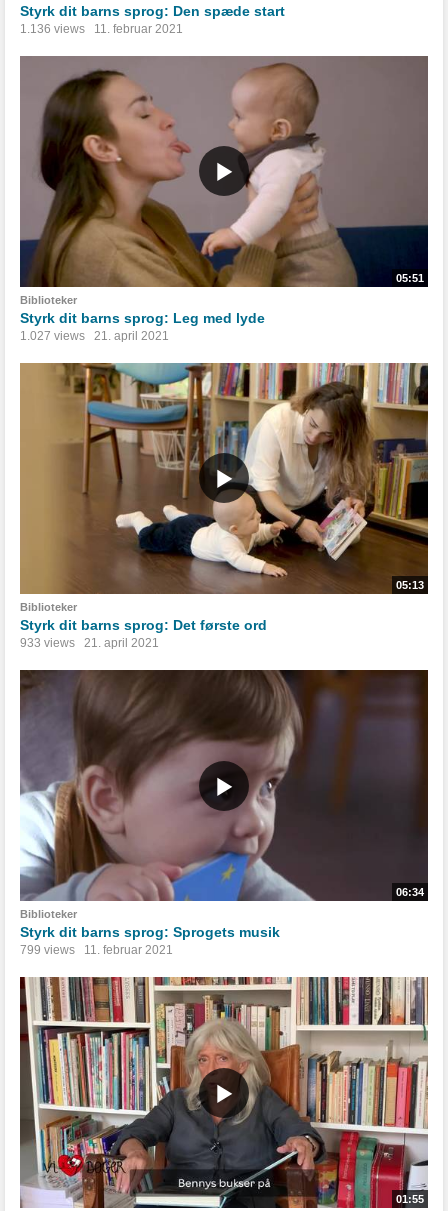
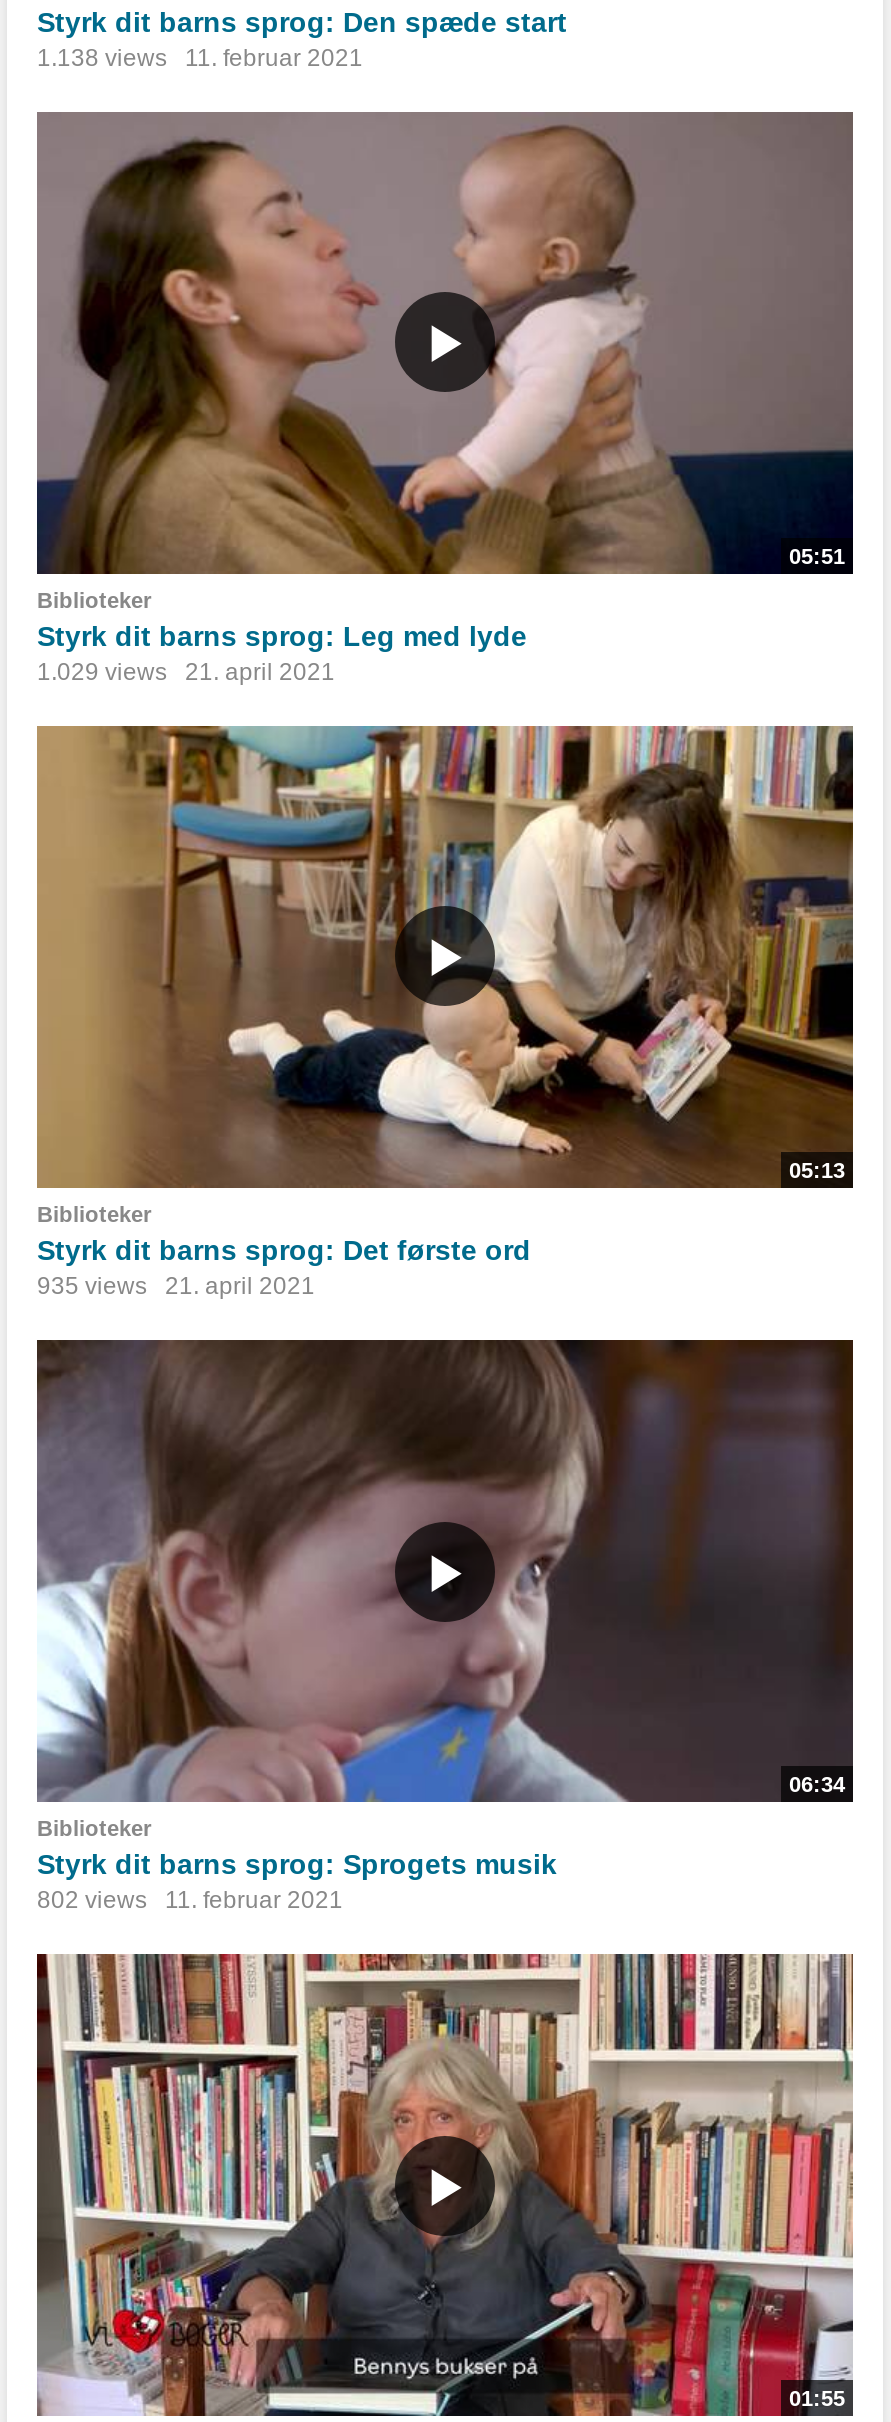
- 1.136 views 11. februar 2021
+ 1.138 views 11. februar 2021

- 1.027 views 21. april 2021
+ 1.029 views 21. april 2021

- 933 views 21. april 2021
+ 935 views 21. april 2021

- 799 views 11. februar 2021
+ 802 views 11. februar 2021
